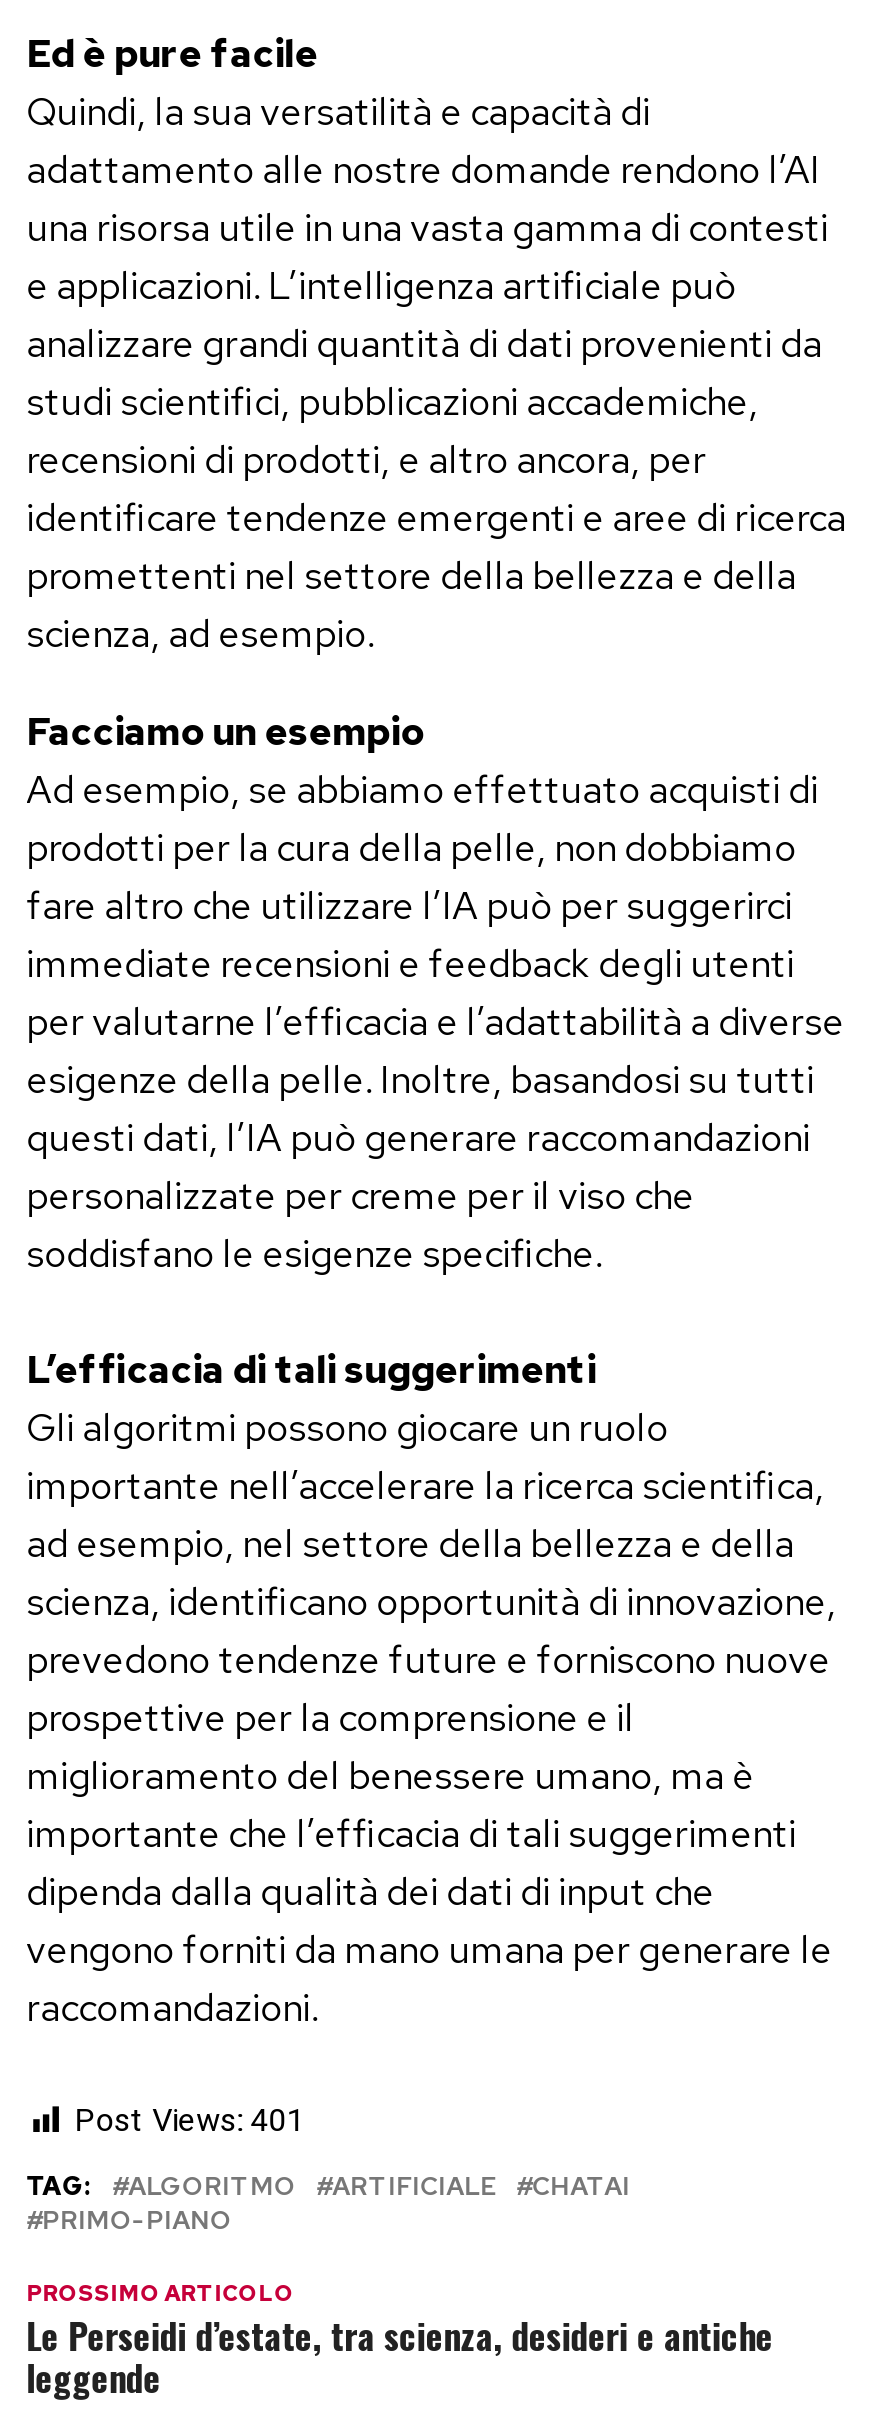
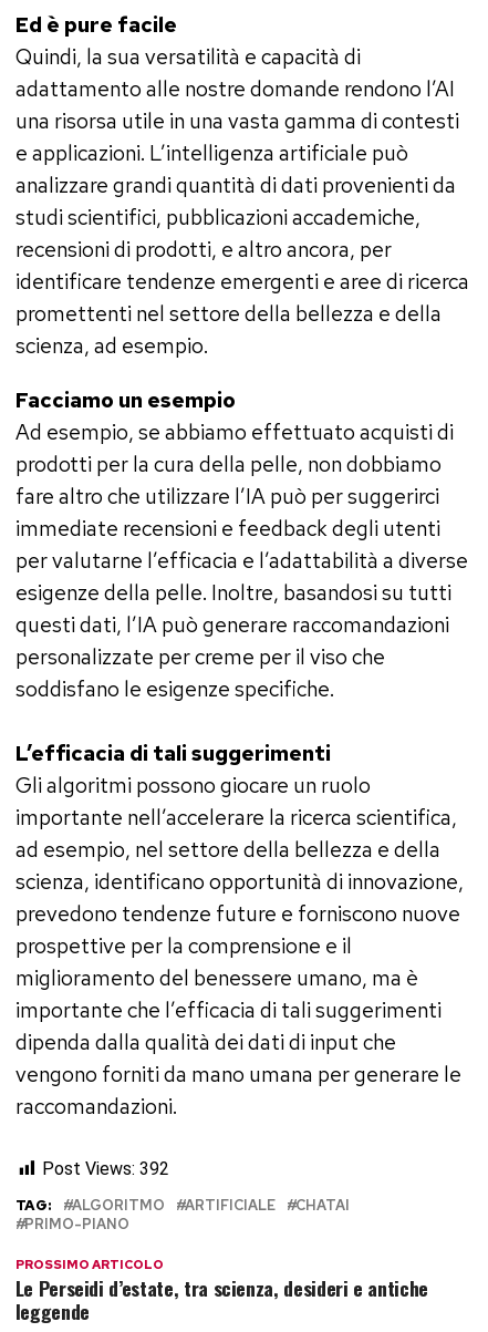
- Post Views: 401
+ Post Views: 392
